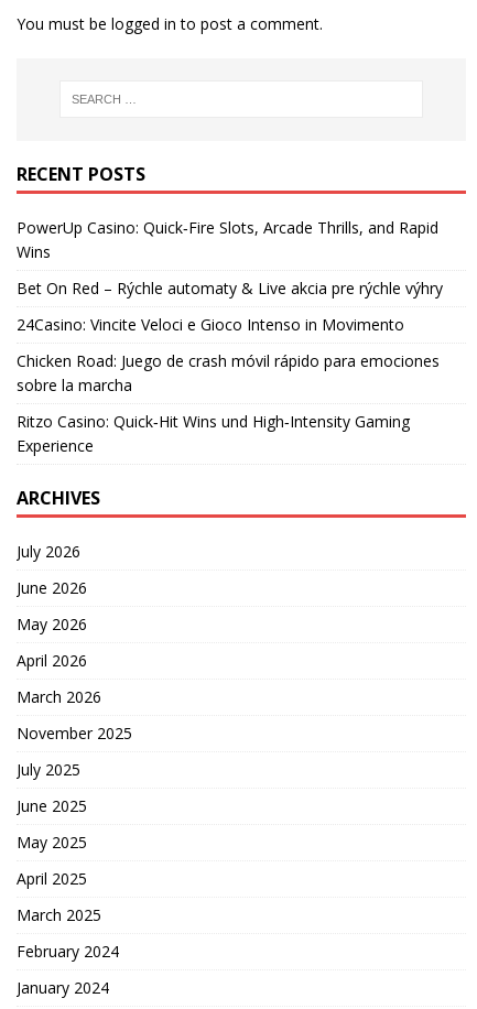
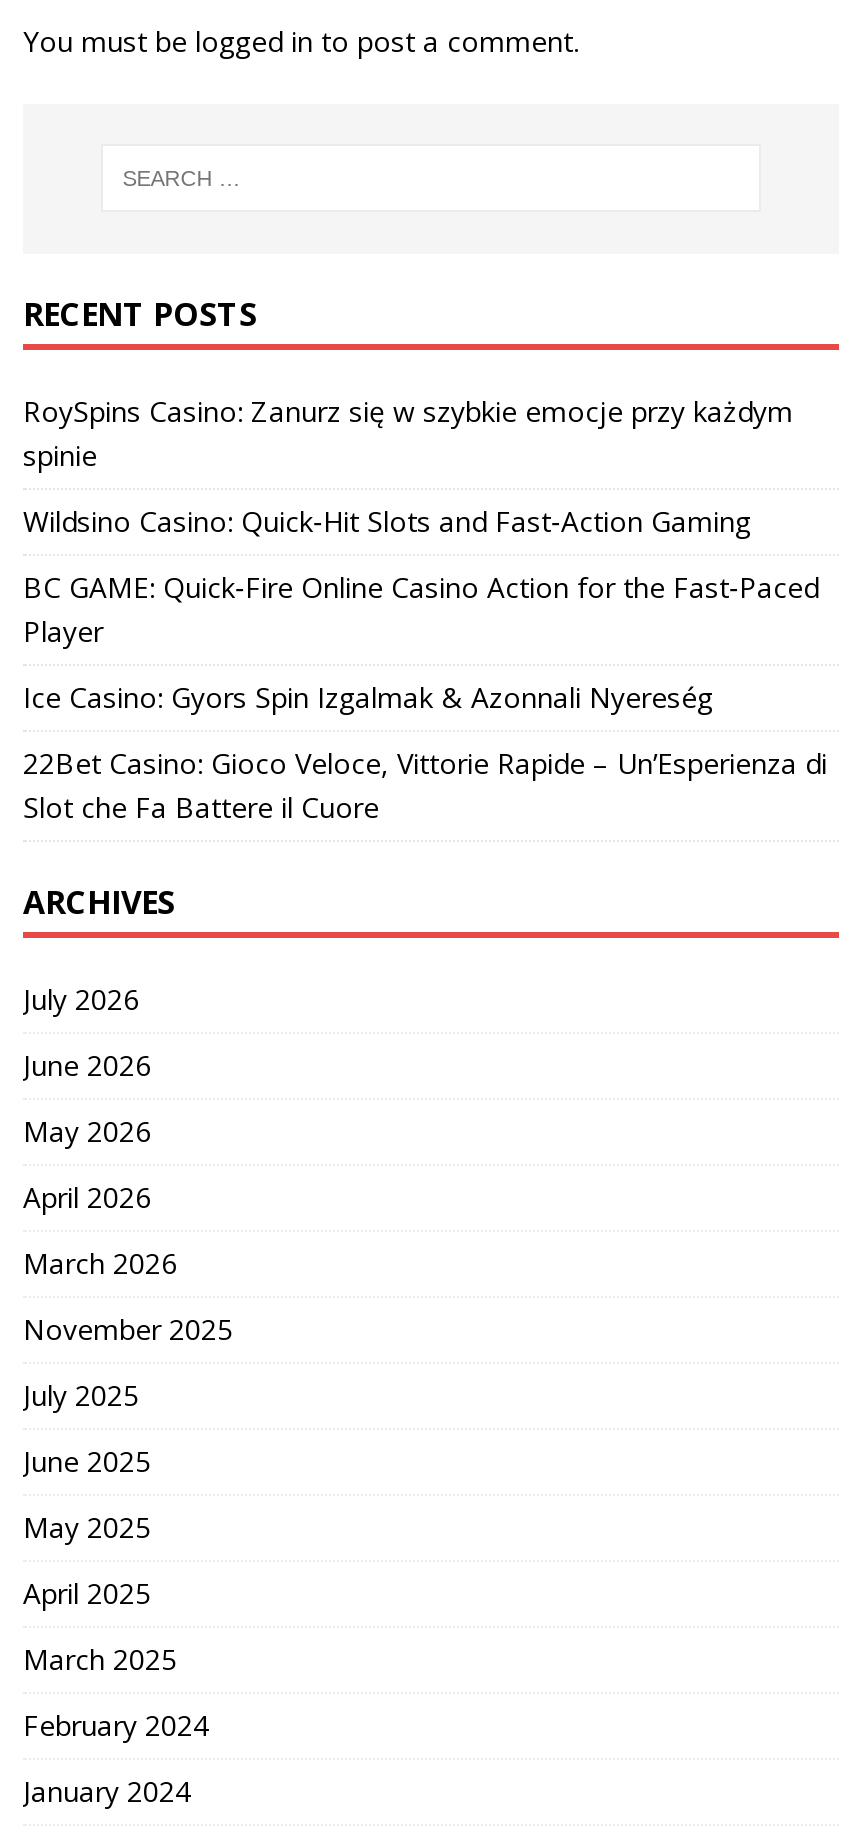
- PowerUp Casino: Quick‑Fire Slots, Arcade Thrills, and Rapid
- Wins
+ RoySpins Casino: Zanurz się w szybkie emocje przy każdym
+ spinie

- Bet On Red – Rýchle automaty & Live akcia pre rýchle výhry
+ Wildsino Casino: Quick‑Hit Slots and Fast‑Action Gaming

- 24Casino: Vincite Veloci e Gioco Intenso in Movimento
+ BC GAME: Quick‑Fire Online Casino Action for the Fast‑Paced
+ Player

- Chicken Road: Juego de crash móvil rápido para emociones
- sobre la marcha
+ Ice Casino: Gyors Spin Izgalmak & Azonnali Nyereség

- Ritzo Casino: Quick‑Hit Wins und High‑Intensity Gaming
- Experience
+ 22Bet Casino: Gioco Veloce, Vittorie Rapide – Un’Esperienza di
+ Slot che Fa Battere il Cuore
